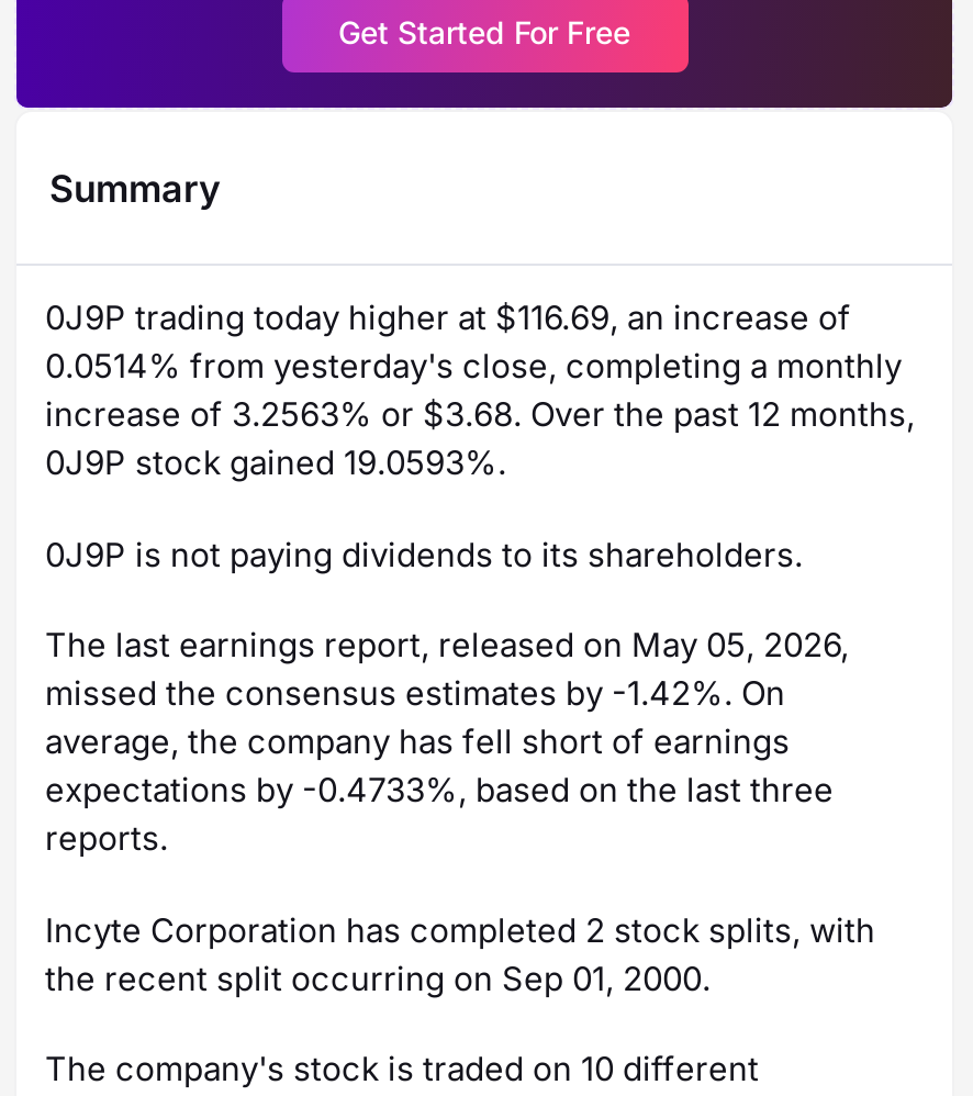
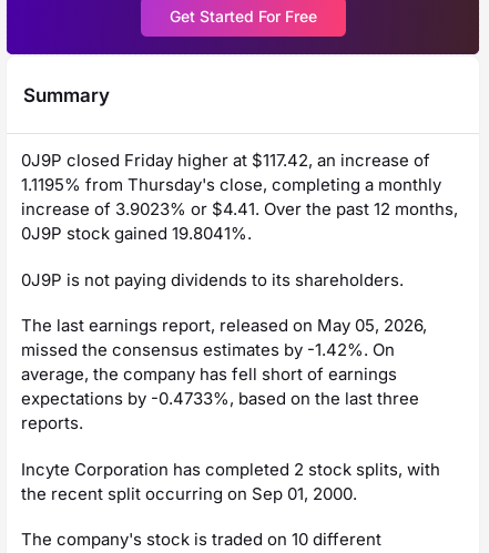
- 0J9P trading today higher at $116.69, an increase of
+ 0J9P closed Friday higher at $117.42, an increase of

- 0.0514% from yesterday's close, completing a monthly
+ 1.1195% from Thursday's close, completing a monthly

- increase of 3.2563% or $3.68. Over the past 12 months,
+ increase of 3.9023% or $4.41. Over the past 12 months,

- 0J9P stock gained 19.0593%.
+ 0J9P stock gained 19.8041%.
